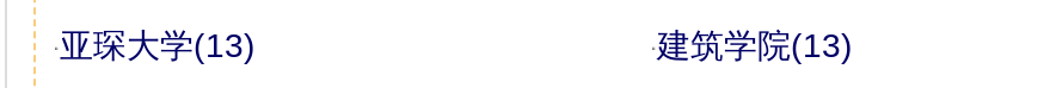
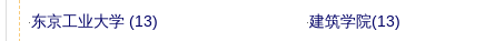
- 亚琛大学(13)
+ 东京工业大学 (13)
